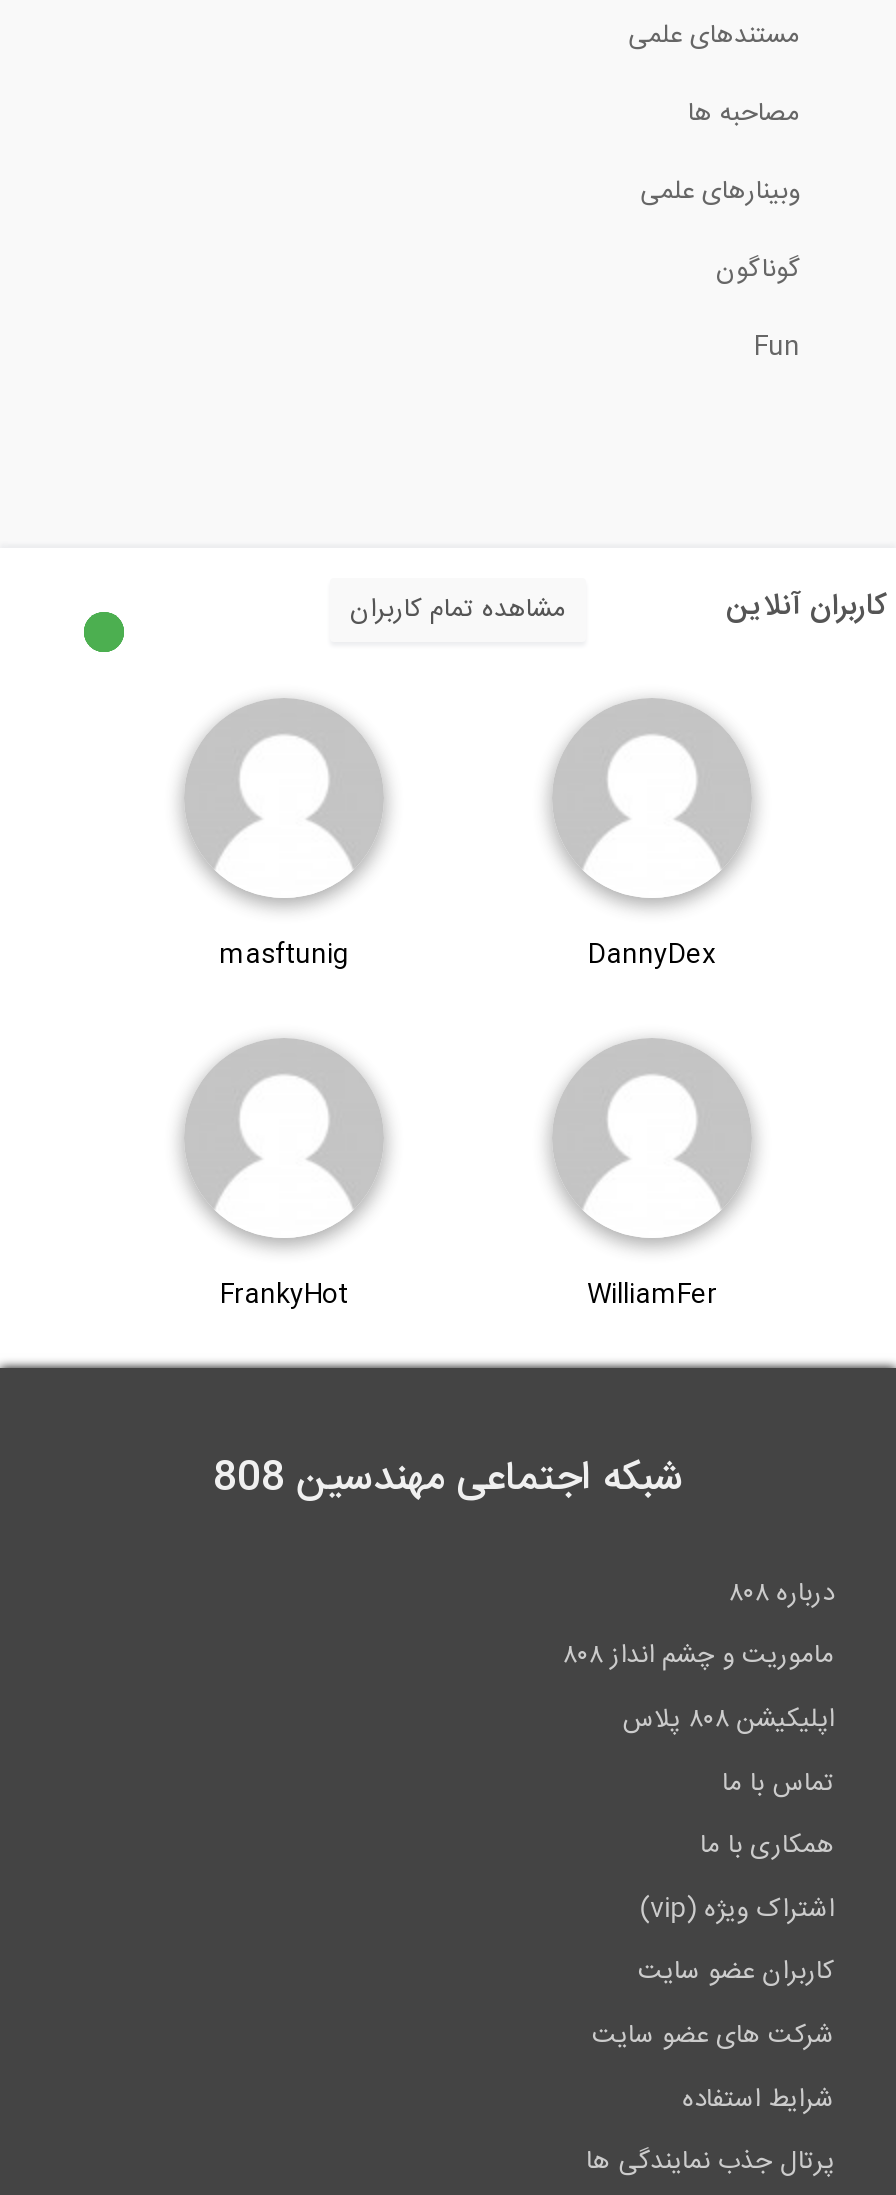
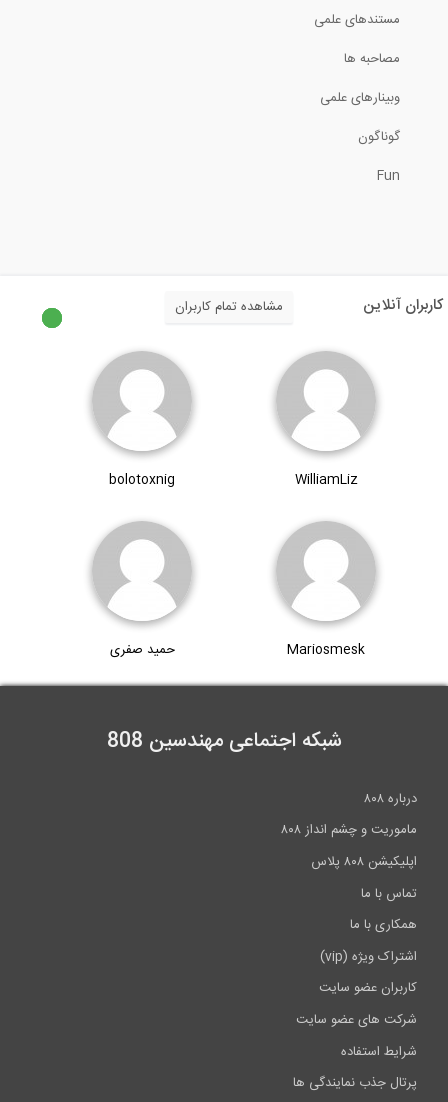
- DannyDex
- masftunig
+ WilliamLiz
+ bolotoxnig

- WilliamFer
- FrankyHot
+ Mariosmesk
+ حمید صفری
